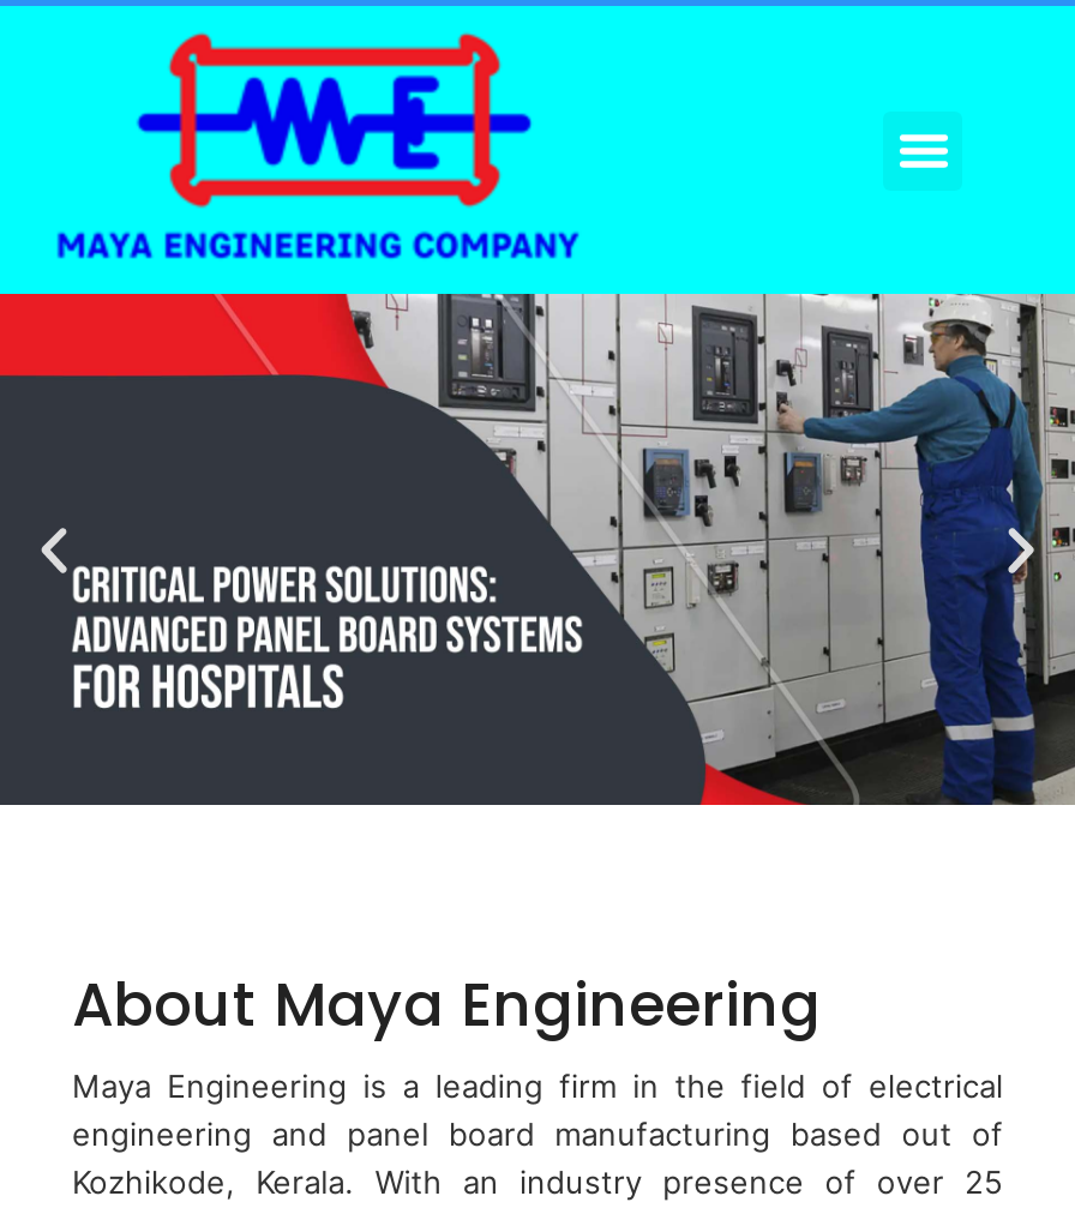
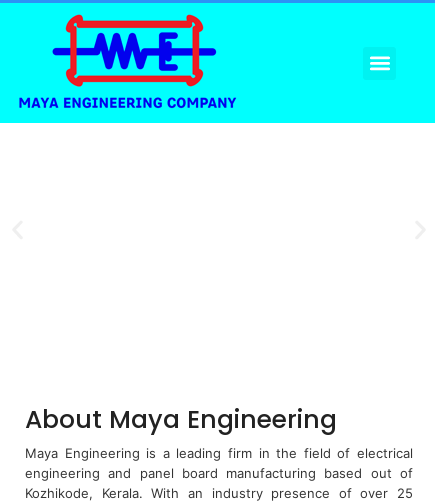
- [image]
